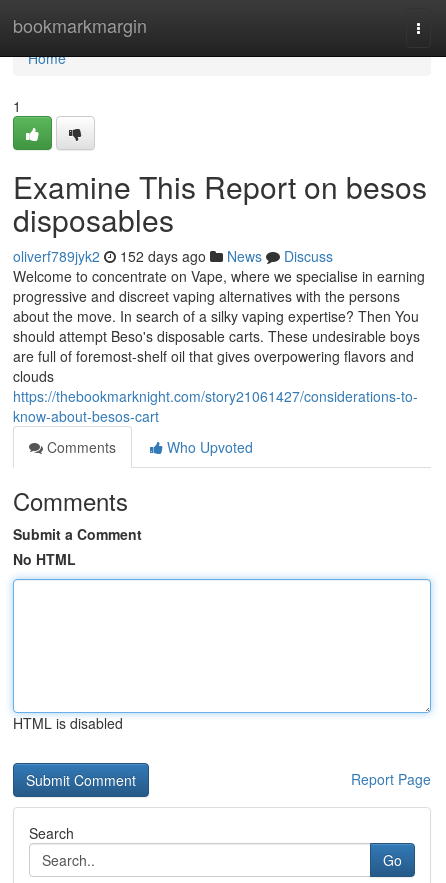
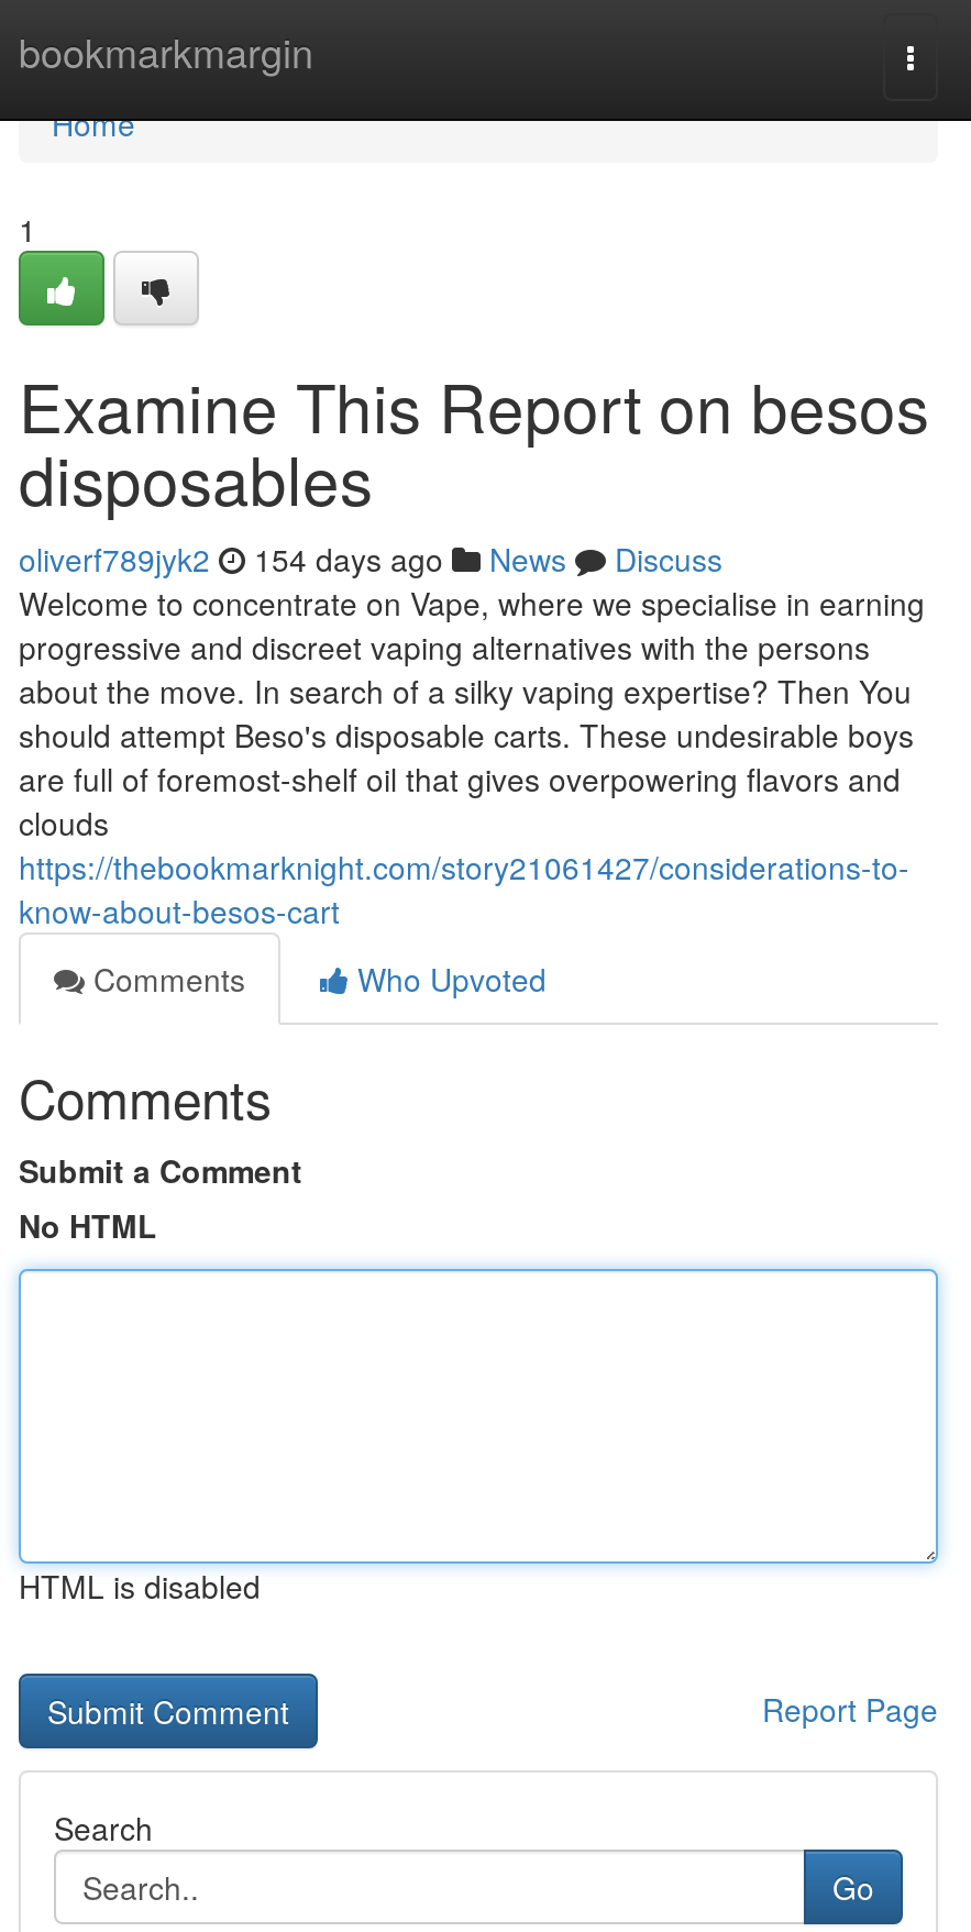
- oliverf789jyk2 152 days ago News Discuss
+ oliverf789jyk2 154 days ago News Discuss
